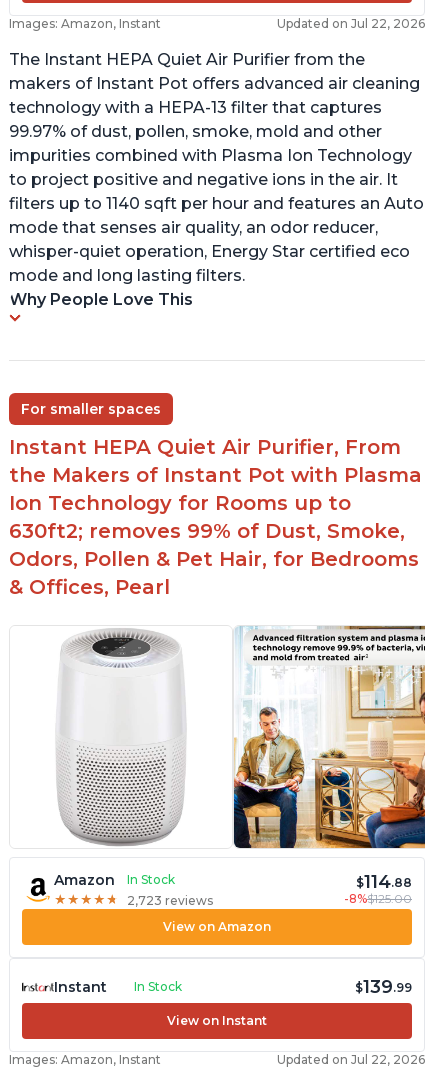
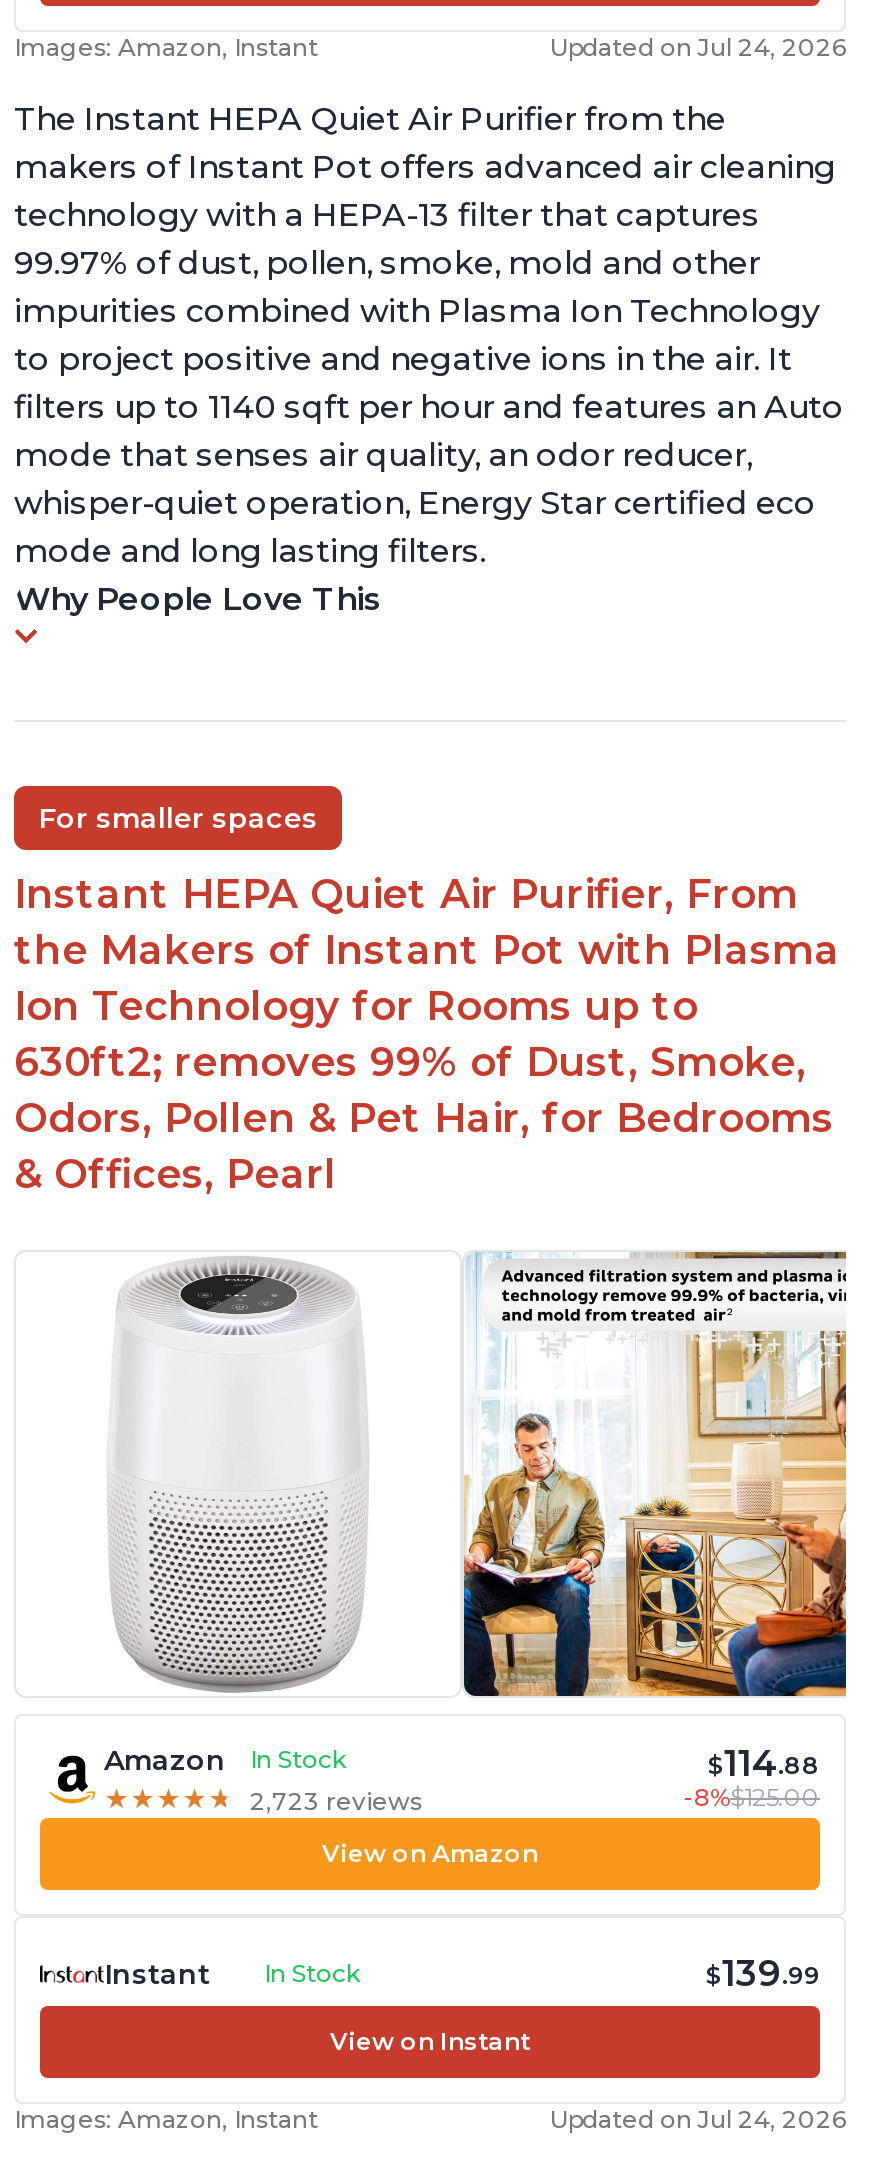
- Updated on Jul 22, 2026
+ Updated on Jul 24, 2026

- Updated on Jul 22, 2026
+ Updated on Jul 24, 2026
